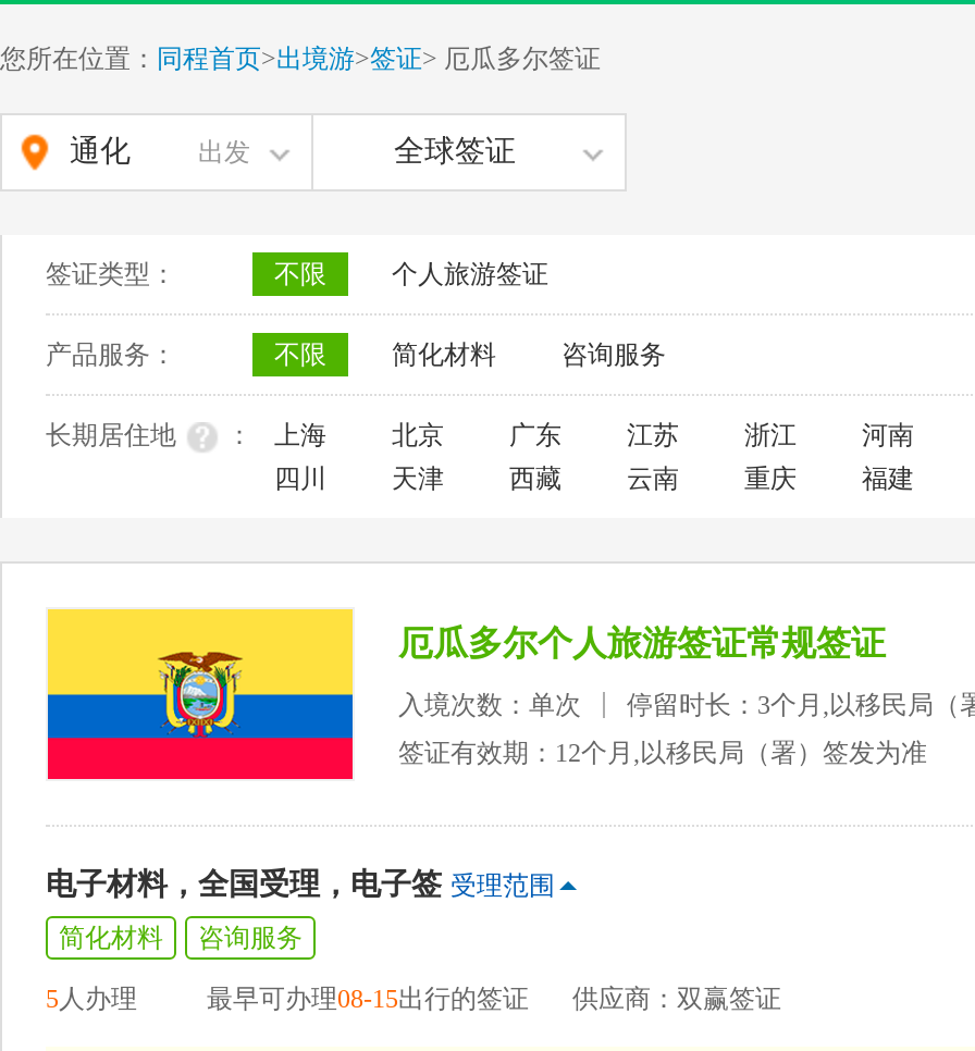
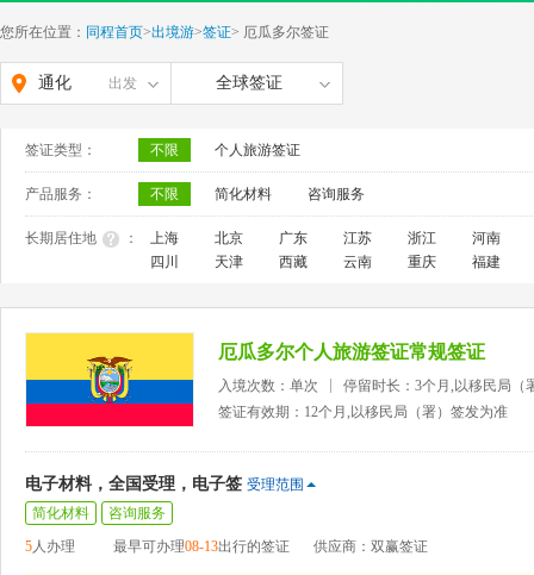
- 最早可办理08-15出行的签证
+ 最早可办理08-13出行的签证
